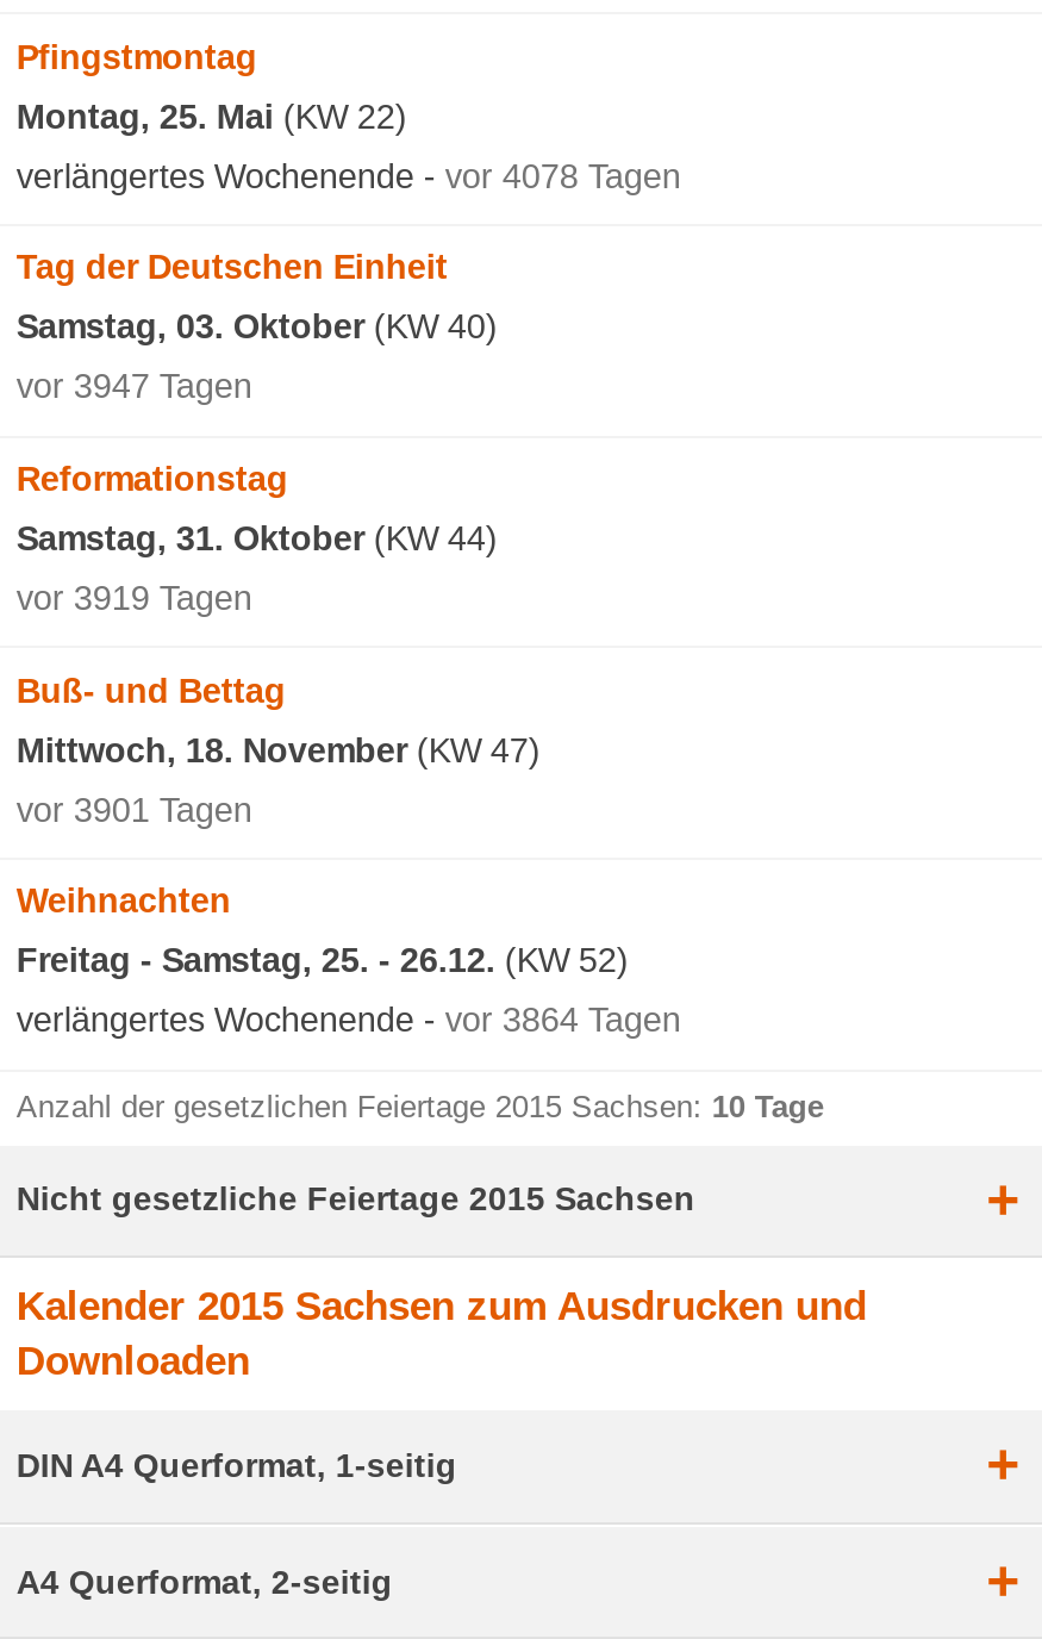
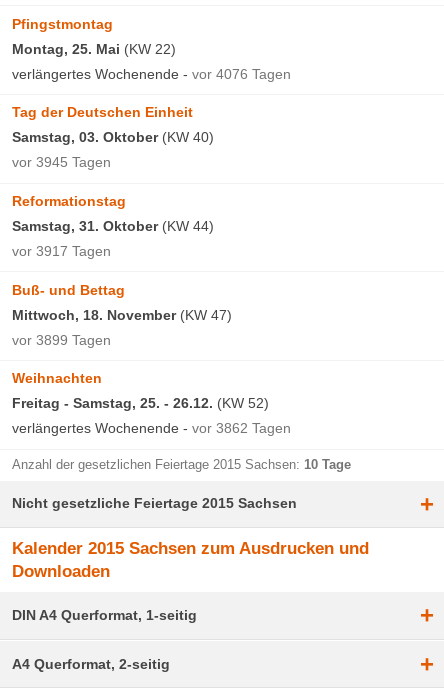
- verlängertes Wochenende - vor 4078 Tagen
+ verlängertes Wochenende - vor 4076 Tagen

- vor 3947 Tagen
+ vor 3945 Tagen

- vor 3919 Tagen
+ vor 3917 Tagen

- vor 3901 Tagen
+ vor 3899 Tagen

- verlängertes Wochenende - vor 3864 Tagen
+ verlängertes Wochenende - vor 3862 Tagen
